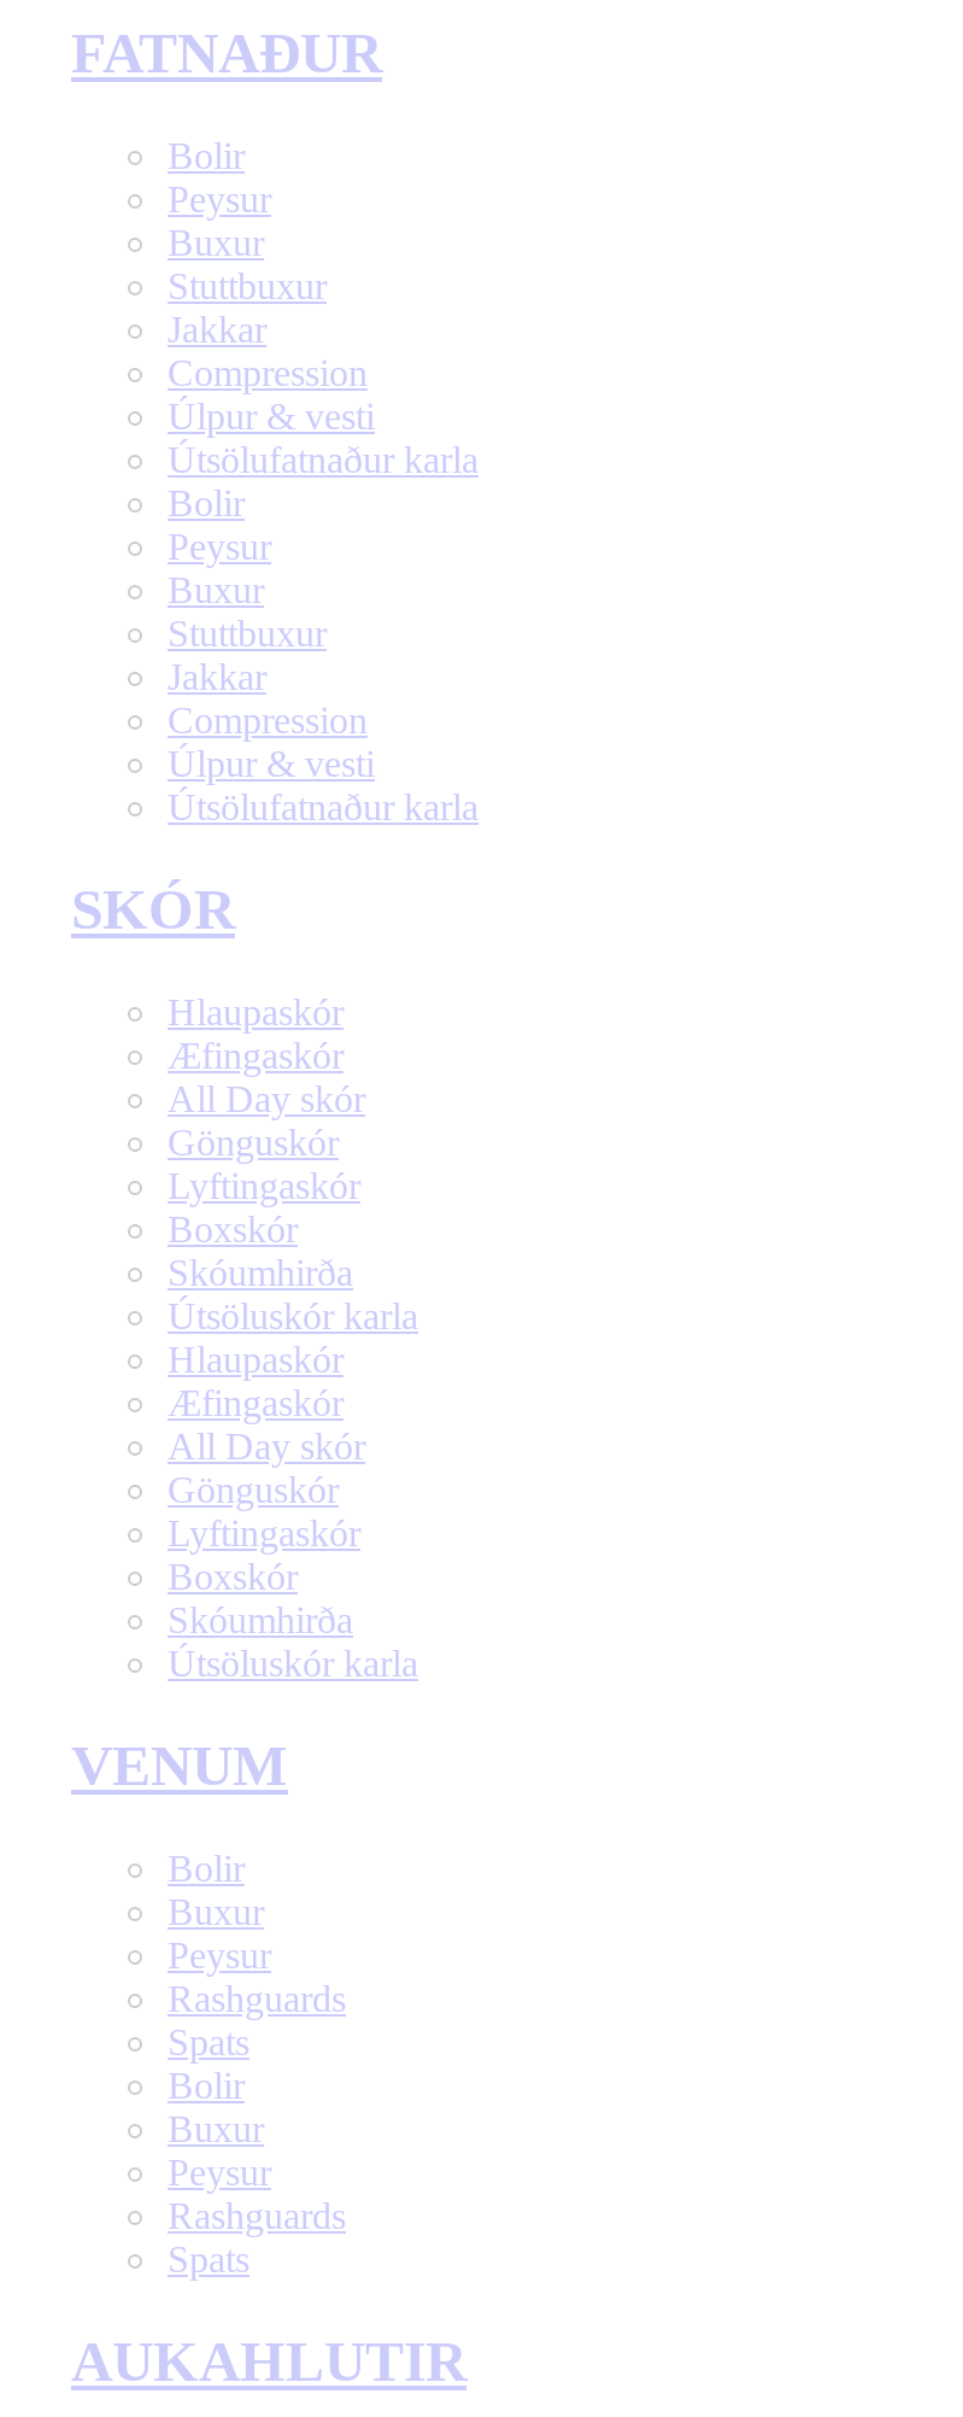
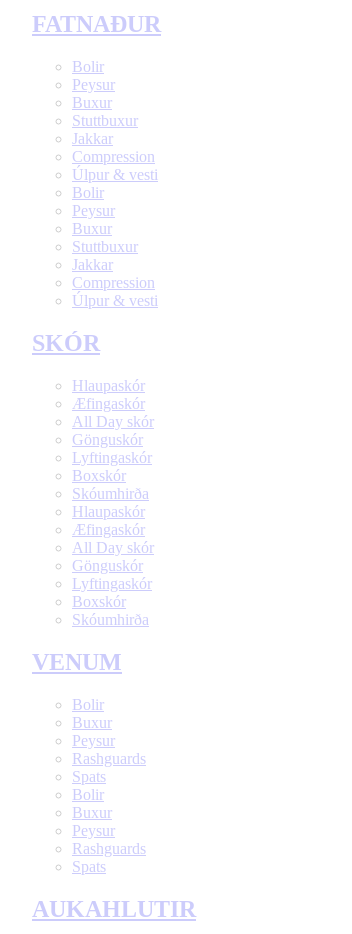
- Útsölufatnaður karla

- Útsölufatnaður karla

- Útsöluskór karla

- Útsöluskór karla
